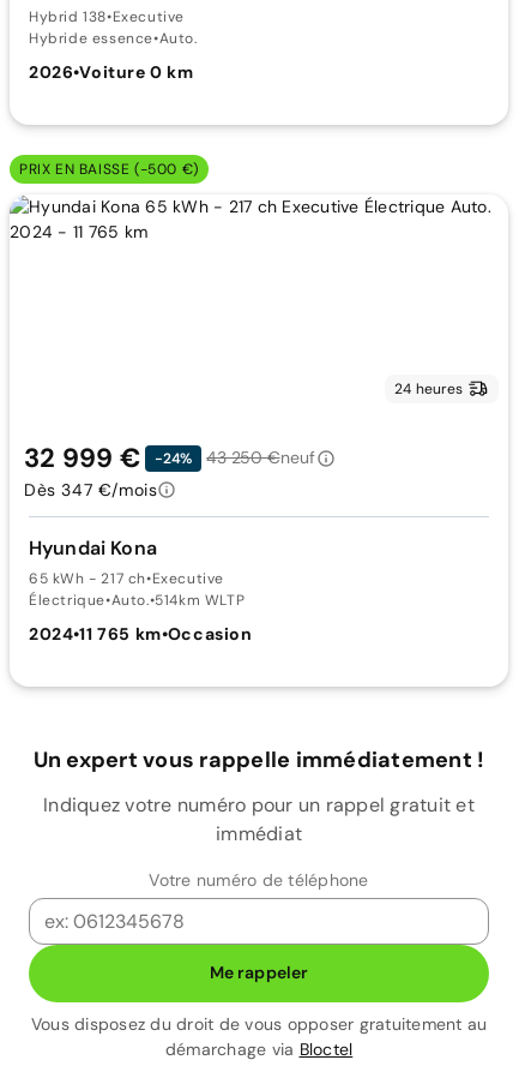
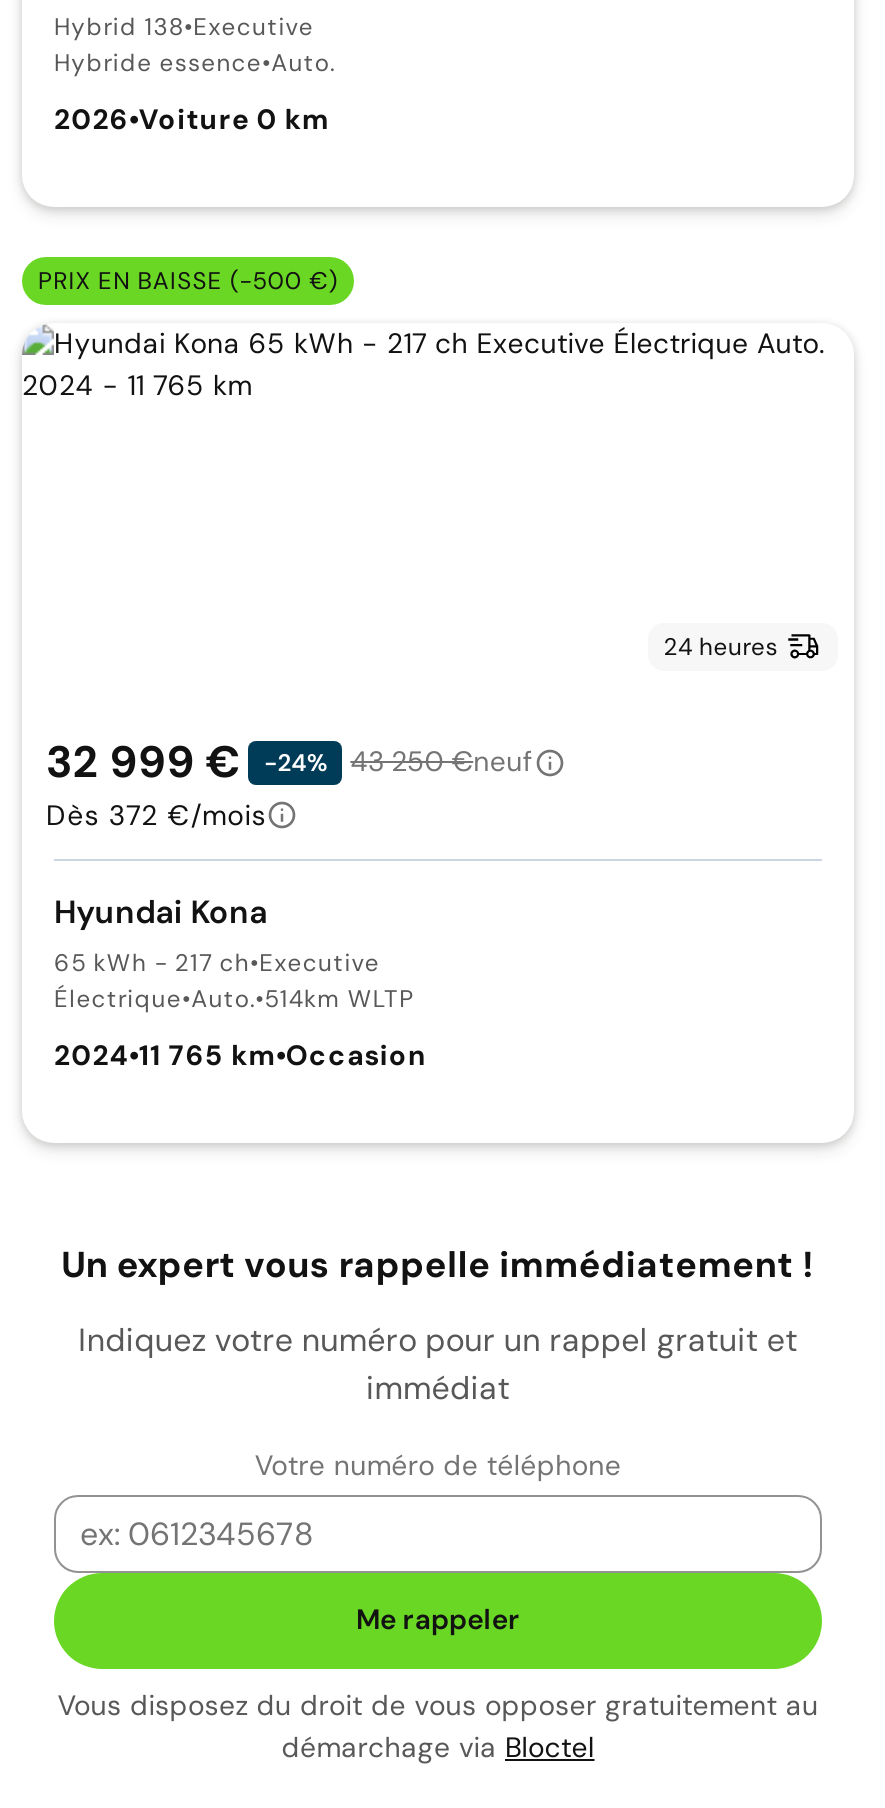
- Dès 347 €/mois
+ Dès 372 €/mois
